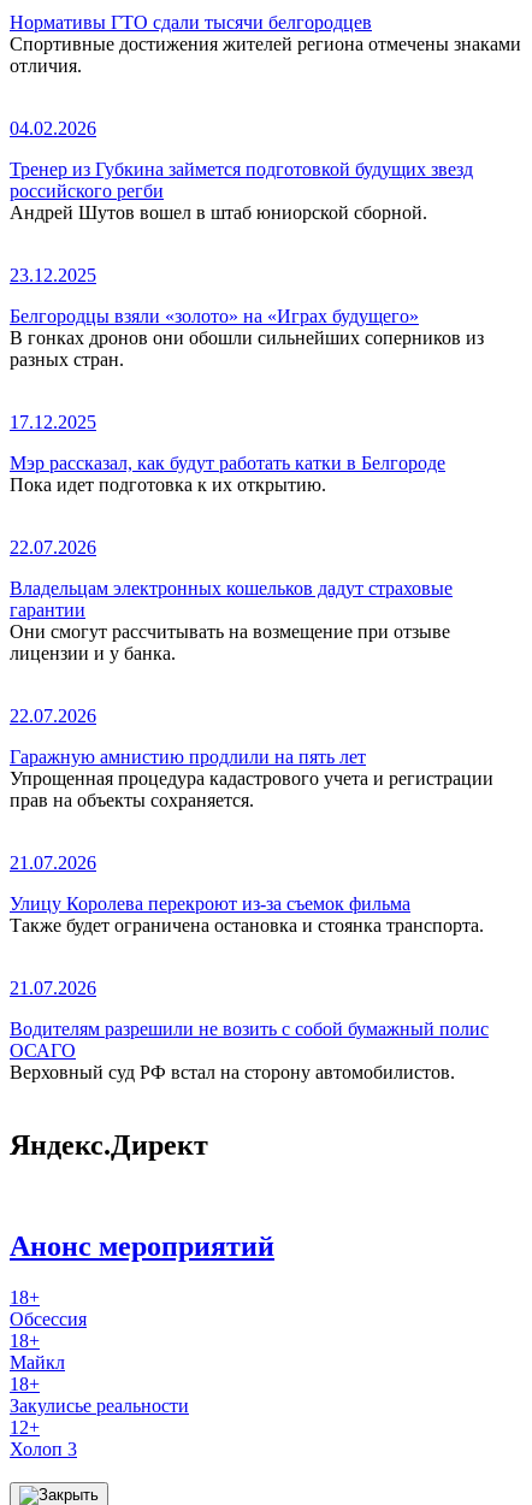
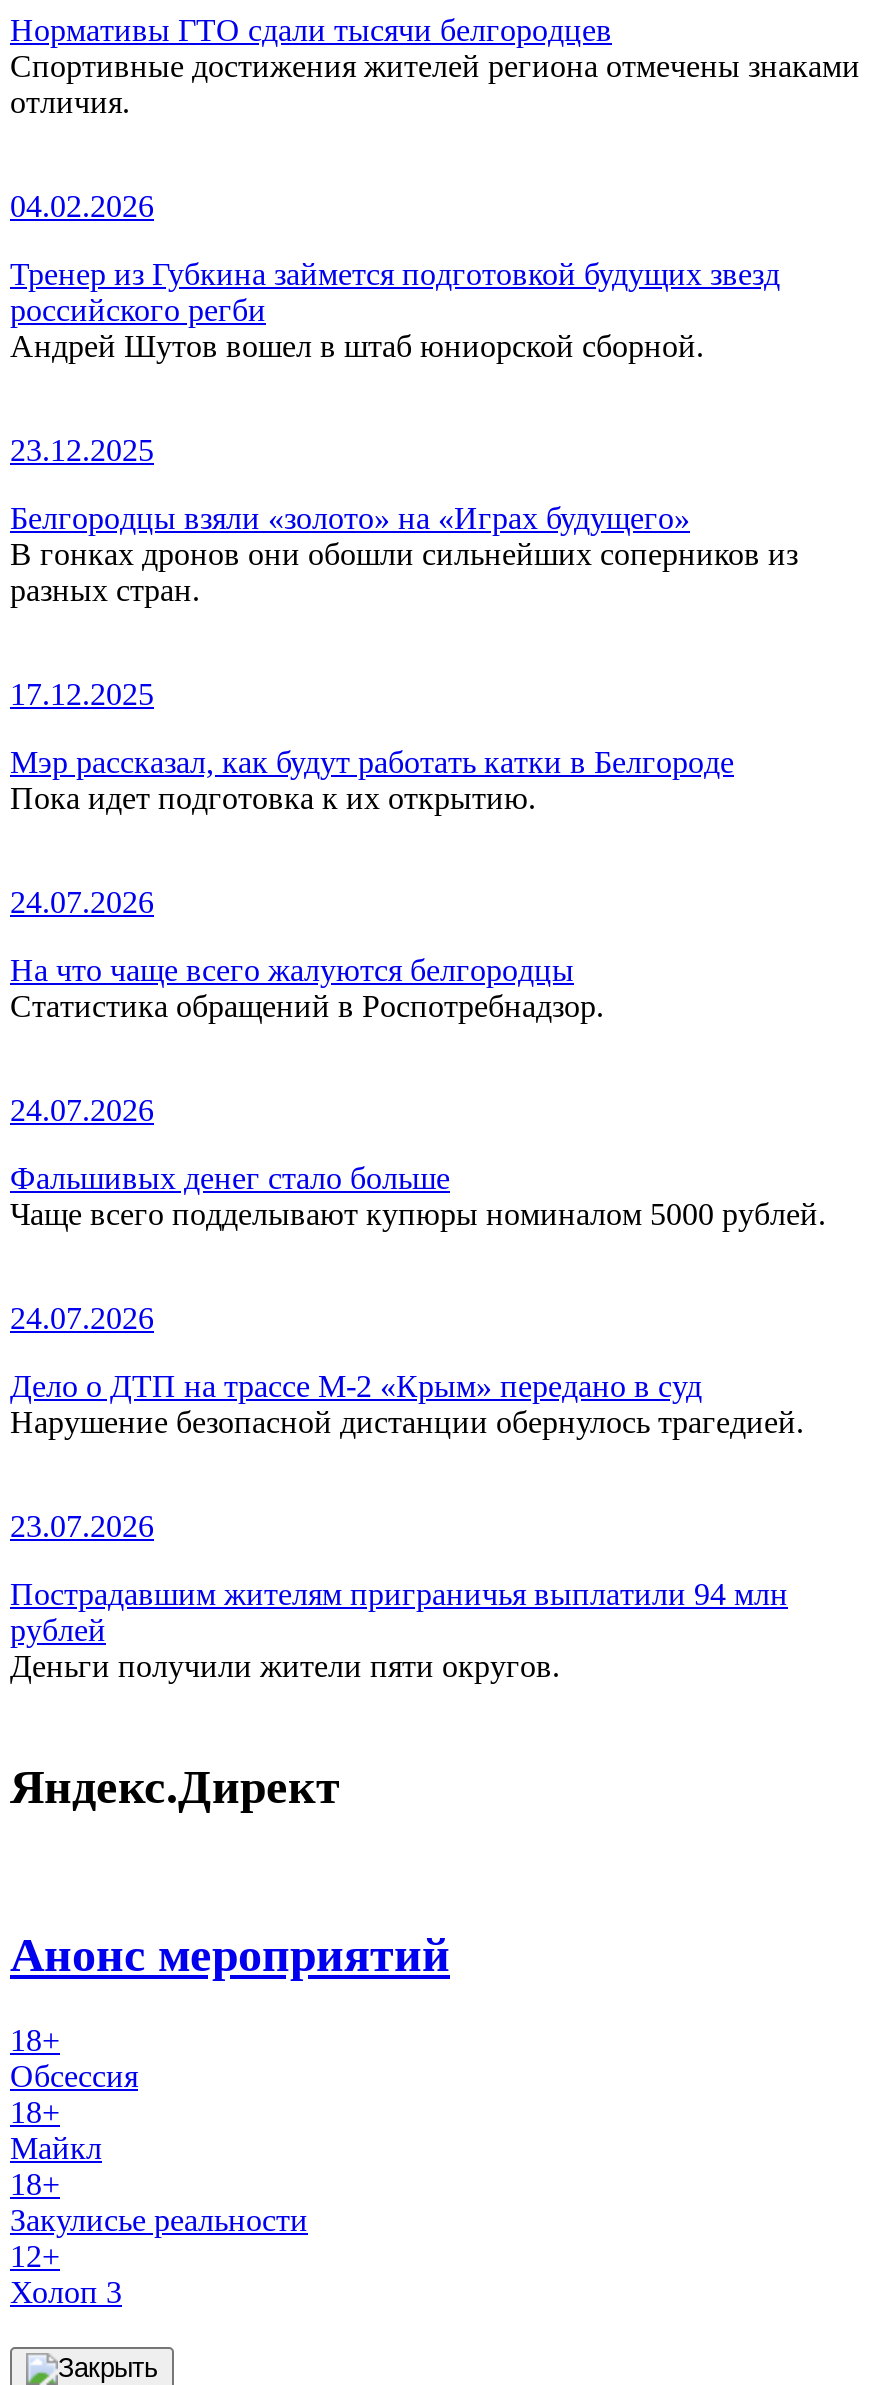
- 22.07.2026
+ 24.07.2026

- Владельцам электронных кошельков дадут страховые
- гарантии
- Они смогут рассчитывать на возмещение при отзыве
- лицензии и у банка.
+ На что чаще всего жалуются белгородцы
+ Статистика обращений в Роспотребнадзор.

- 22.07.2026
+ 24.07.2026

- Гаражную амнистию продлили на пять лет
- Упрощенная процедура кадастрового учета и регистрации
- прав на объекты сохраняется.
+ Фальшивых денег стало больше
+ Чаще всего подделывают купюры номиналом 5000 рублей.

- 21.07.2026
+ 24.07.2026

- Улицу Королева перекроют из-за съемок фильма
- Также будет ограничена остановка и стоянка транспорта.
+ Дело о ДТП на трассе М-2 «Крым» передано в суд
+ Нарушение безопасной дистанции обернулось трагедией.

- 21.07.2026
+ 23.07.2026

- Водителям разрешили не возить с собой бумажный полис
- ОСАГО
- Верховный суд РФ встал на сторону автомобилистов.
+ Пострадавшим жителям приграничья выплатили 94 млн
+ рублей
+ Деньги получили жители пяти округов.
